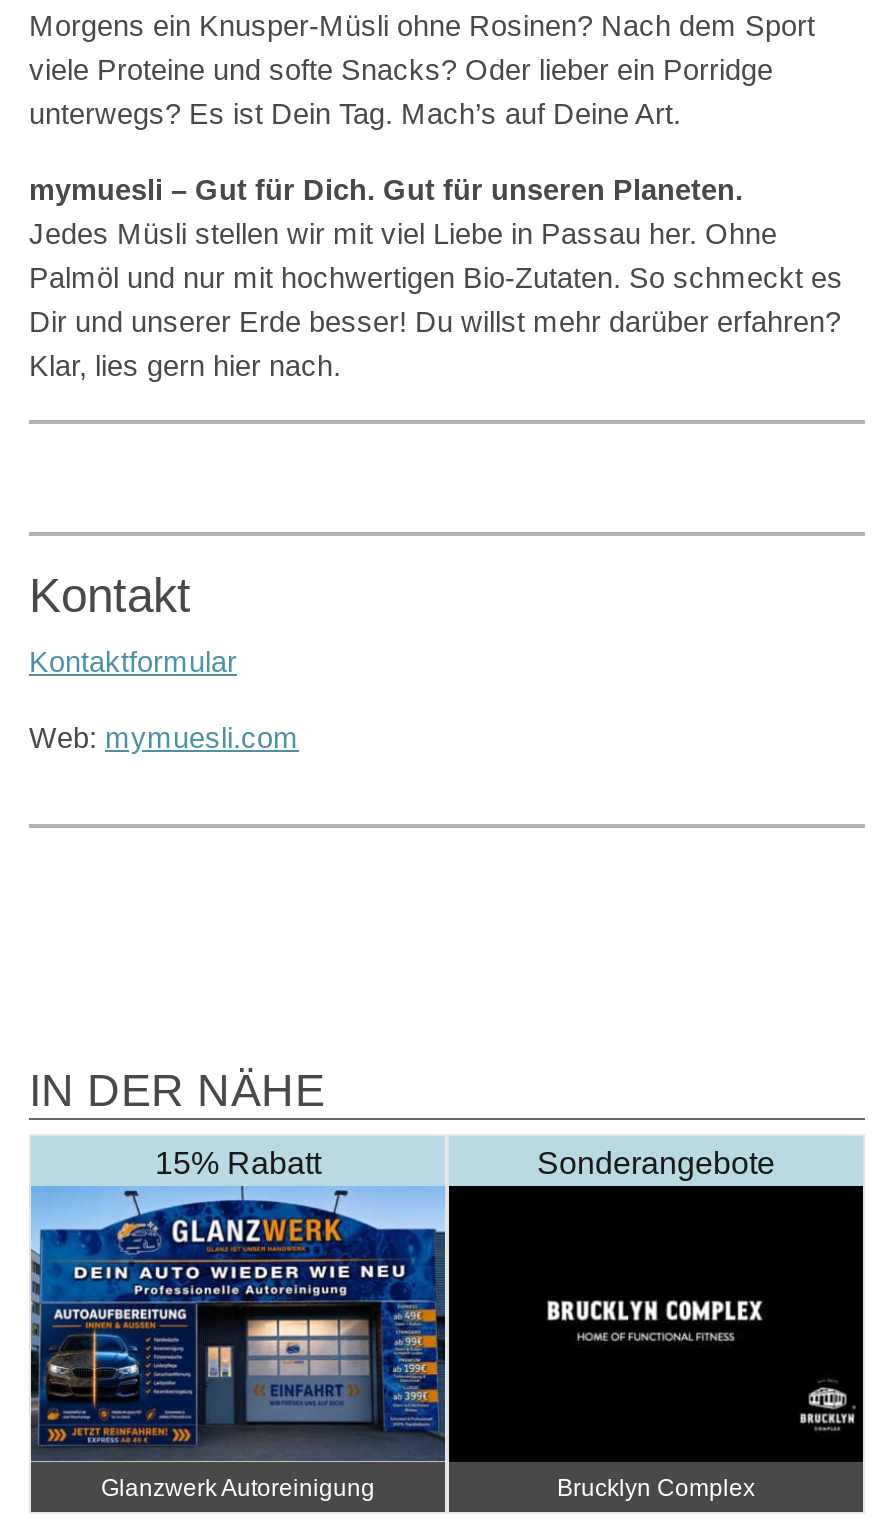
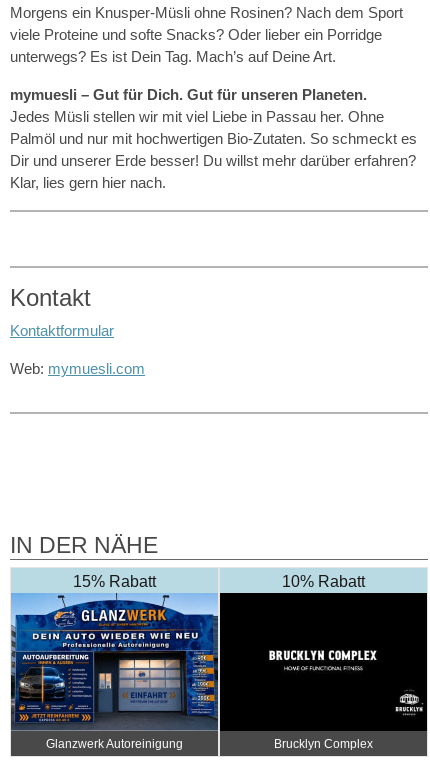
- Sonderangebote
+ 10% Rabatt
